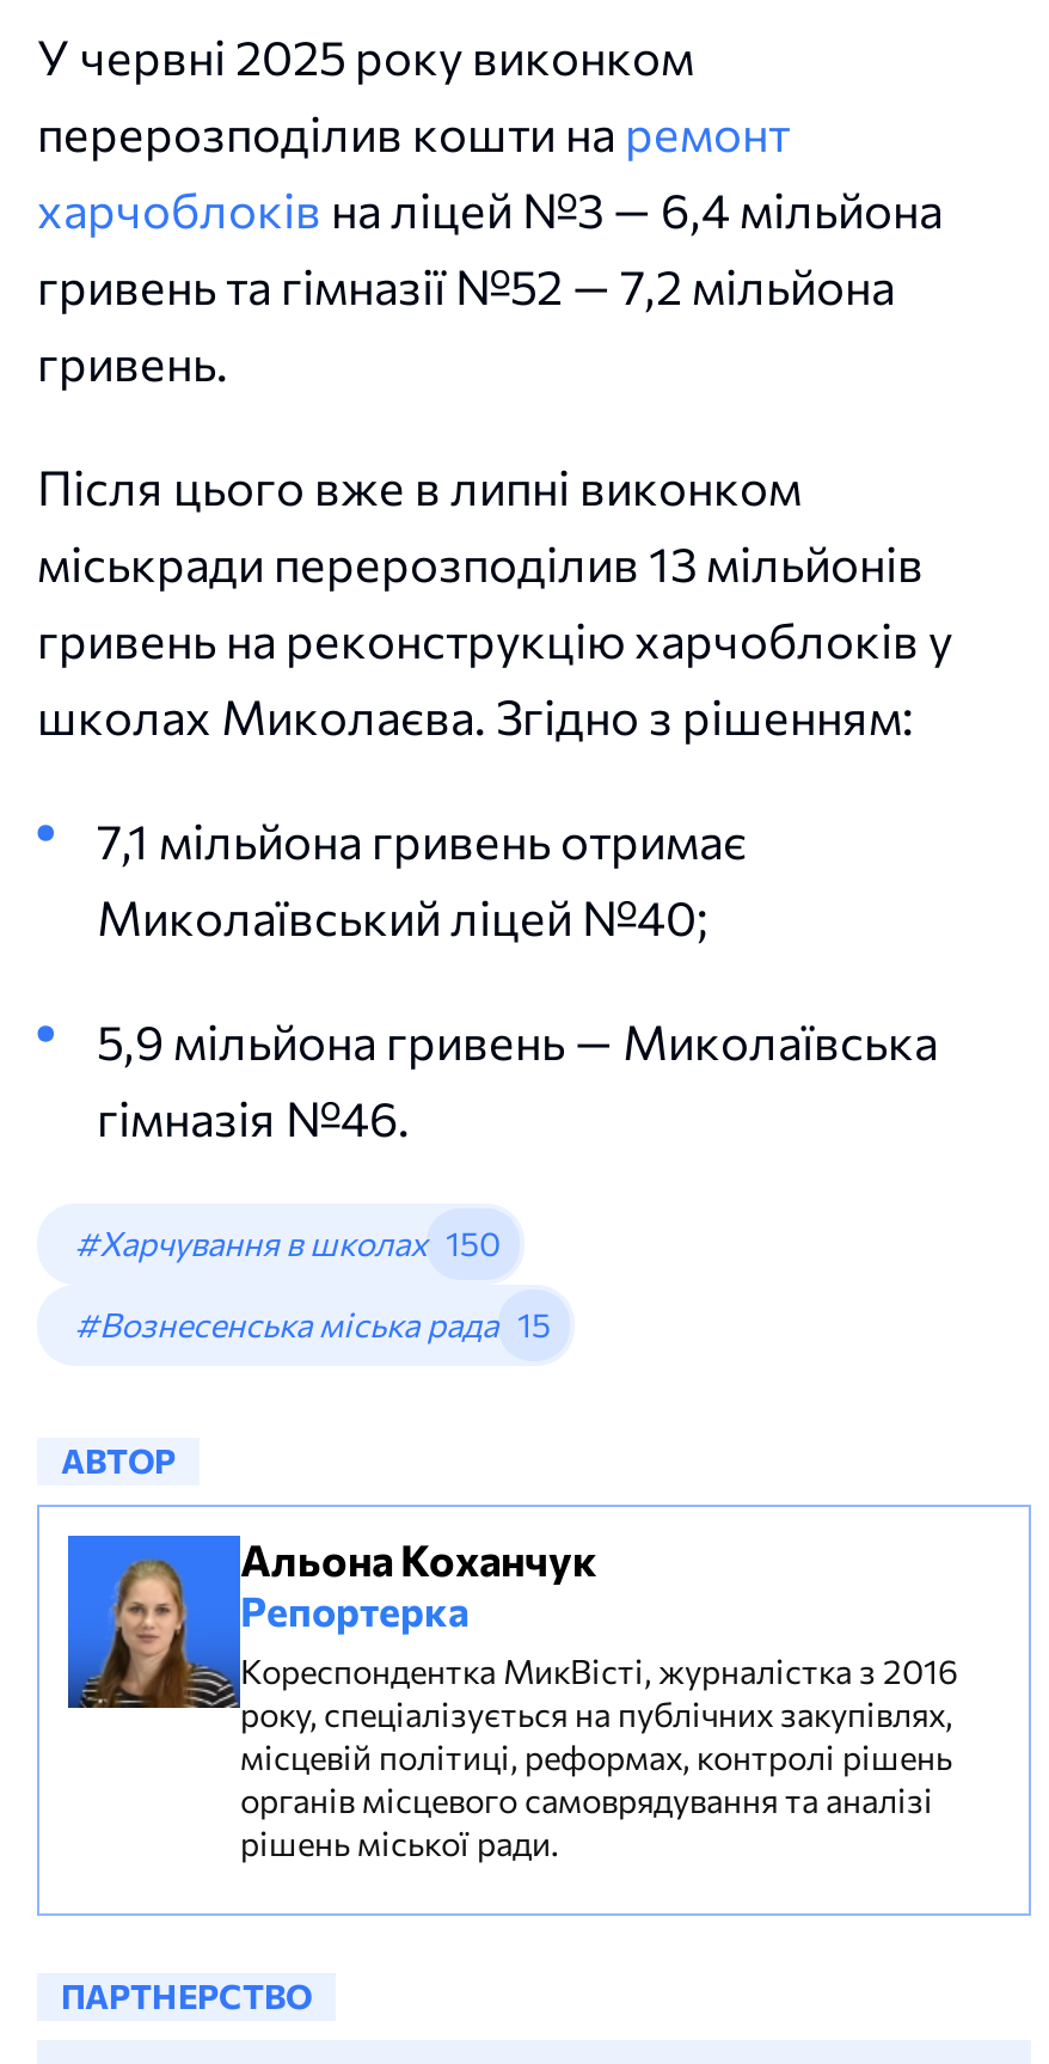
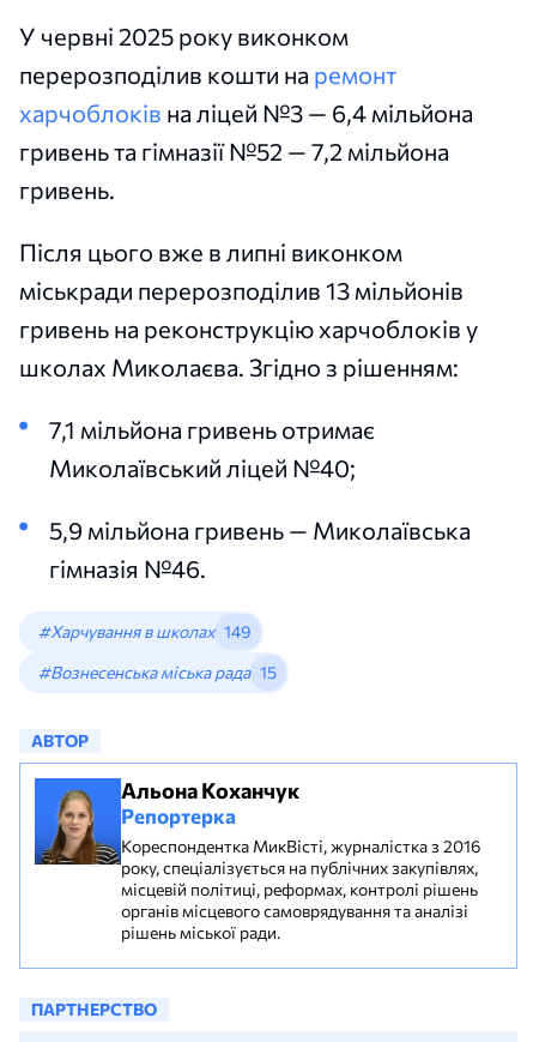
- #Харчування в школах 150
+ #Харчування в школах 149
